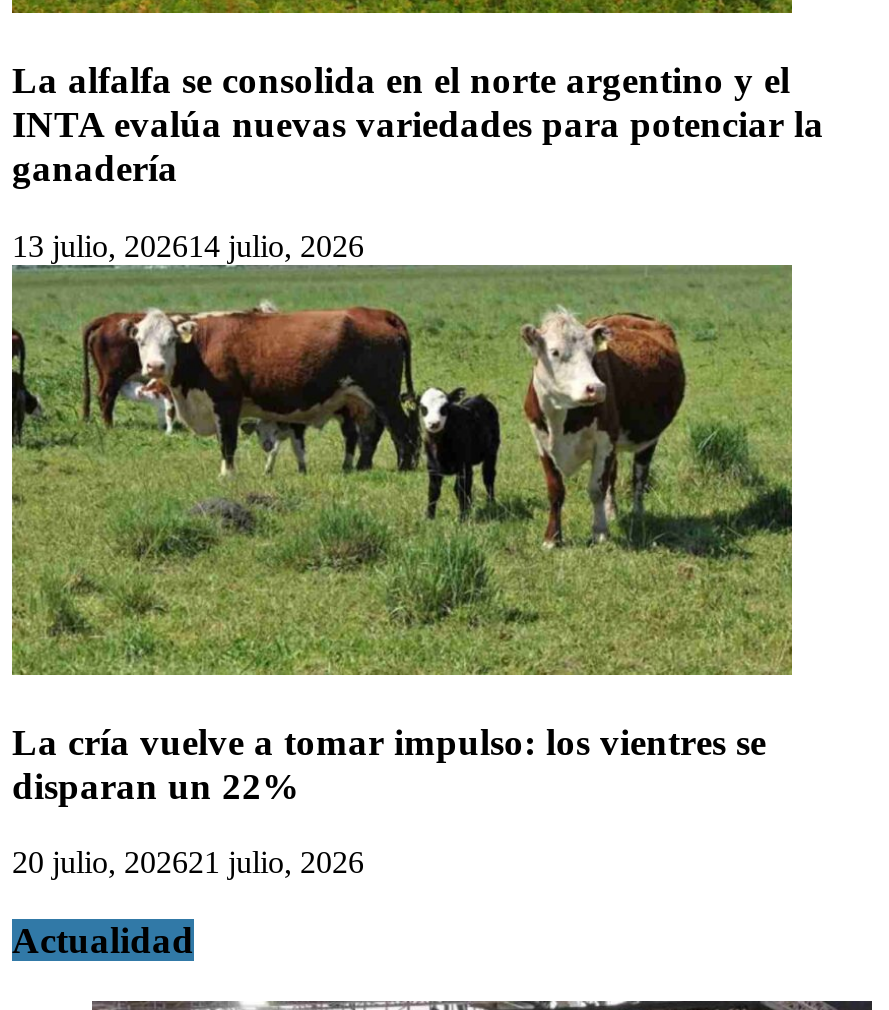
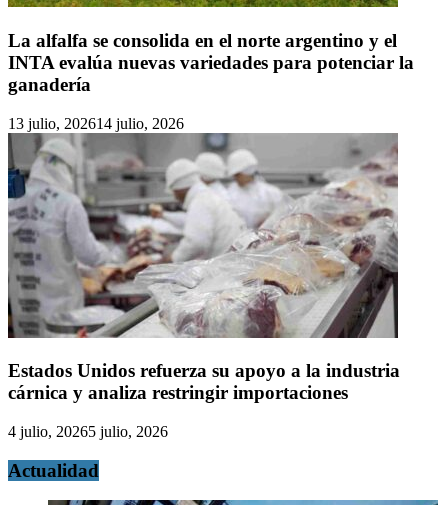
- [image]
- La cría vuelve a tomar impulso: los vientres se
- disparan un 22%
+ [image]
+ Estados Unidos refuerza su apoyo a la industria
+ cárnica y analiza restringir importaciones

- 20 julio, 202621 julio, 2026
+ 4 julio, 20265 julio, 2026
